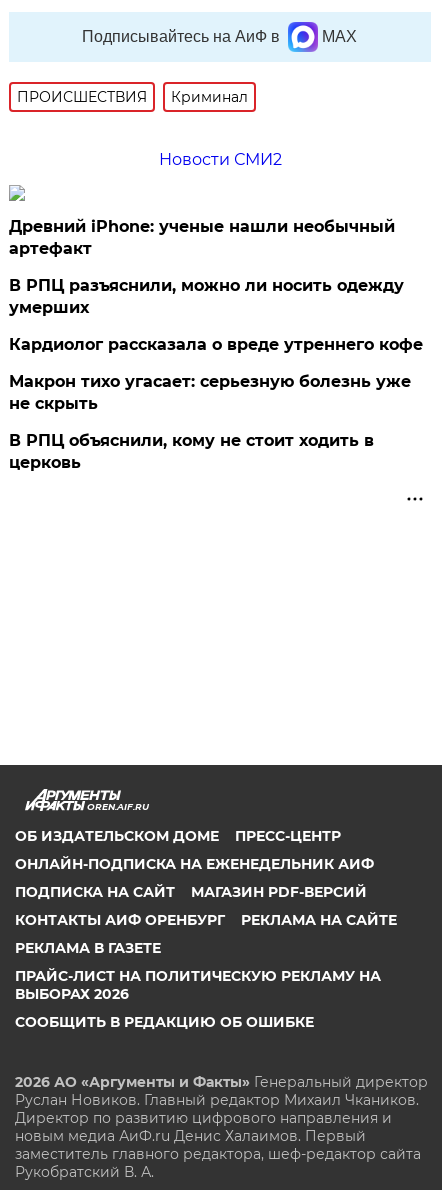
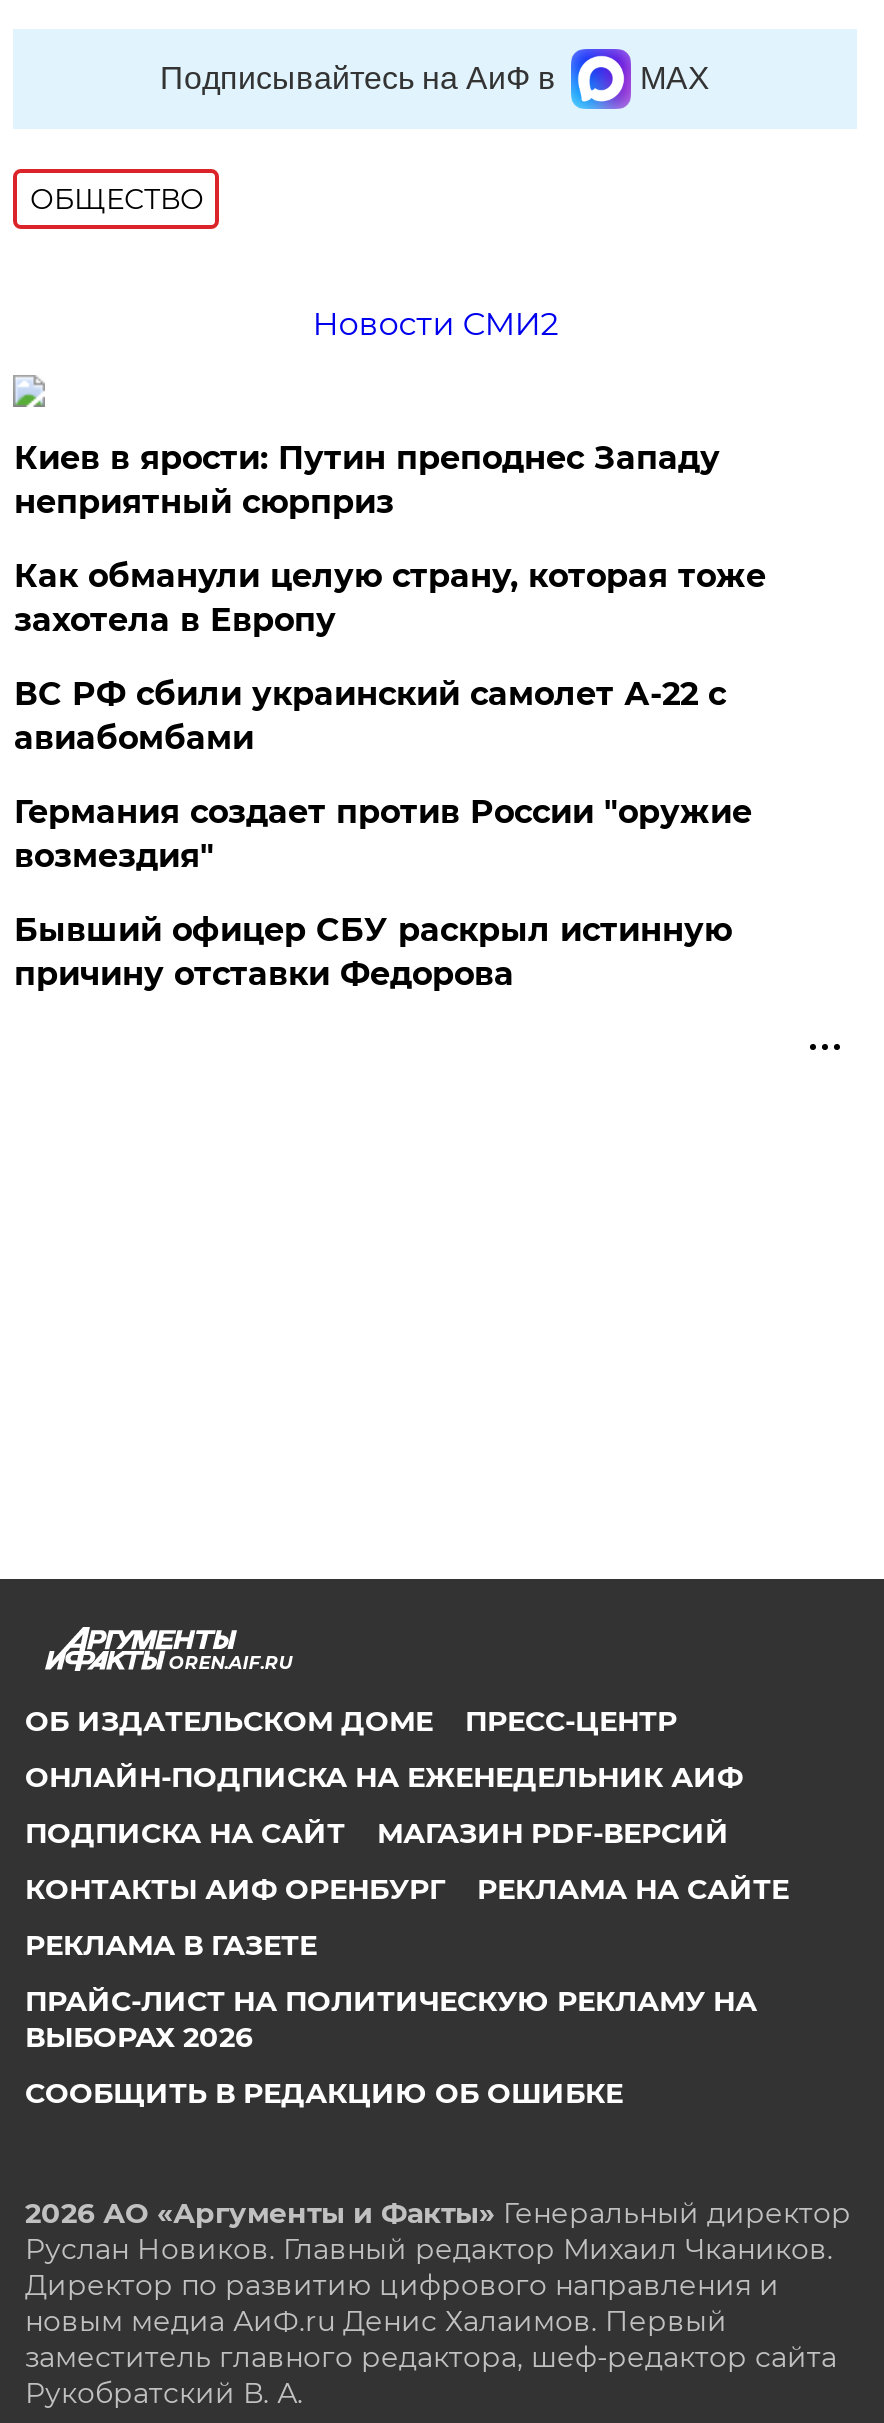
- ПРОИСШЕСТВИЯ
- Криминал
+ ОБЩЕСТВО

- Древний iPhone: ученые нашли необычный
- артефакт
+ Киев в ярости: Путин преподнес Западу
+ неприятный сюрприз

- В РПЦ разъяснили, можно ли носить одежду
- умерших
+ Как обманули целую страну, которая тоже
+ захотела в Европу

- Кардиолог рассказала о вреде утреннего кофе
+ ВС РФ сбили украинский самолет А-22 с
+ авиабомбами

- Макрон тихо угасает: серьезную болезнь уже
- не скрыть
+ Германия создает против России "оружие
+ возмездия"

- В РПЦ объяснили, кому не стоит ходить в
- церковь
+ Бывший офицер СБУ раскрыл истинную
+ причину отставки Федорова
